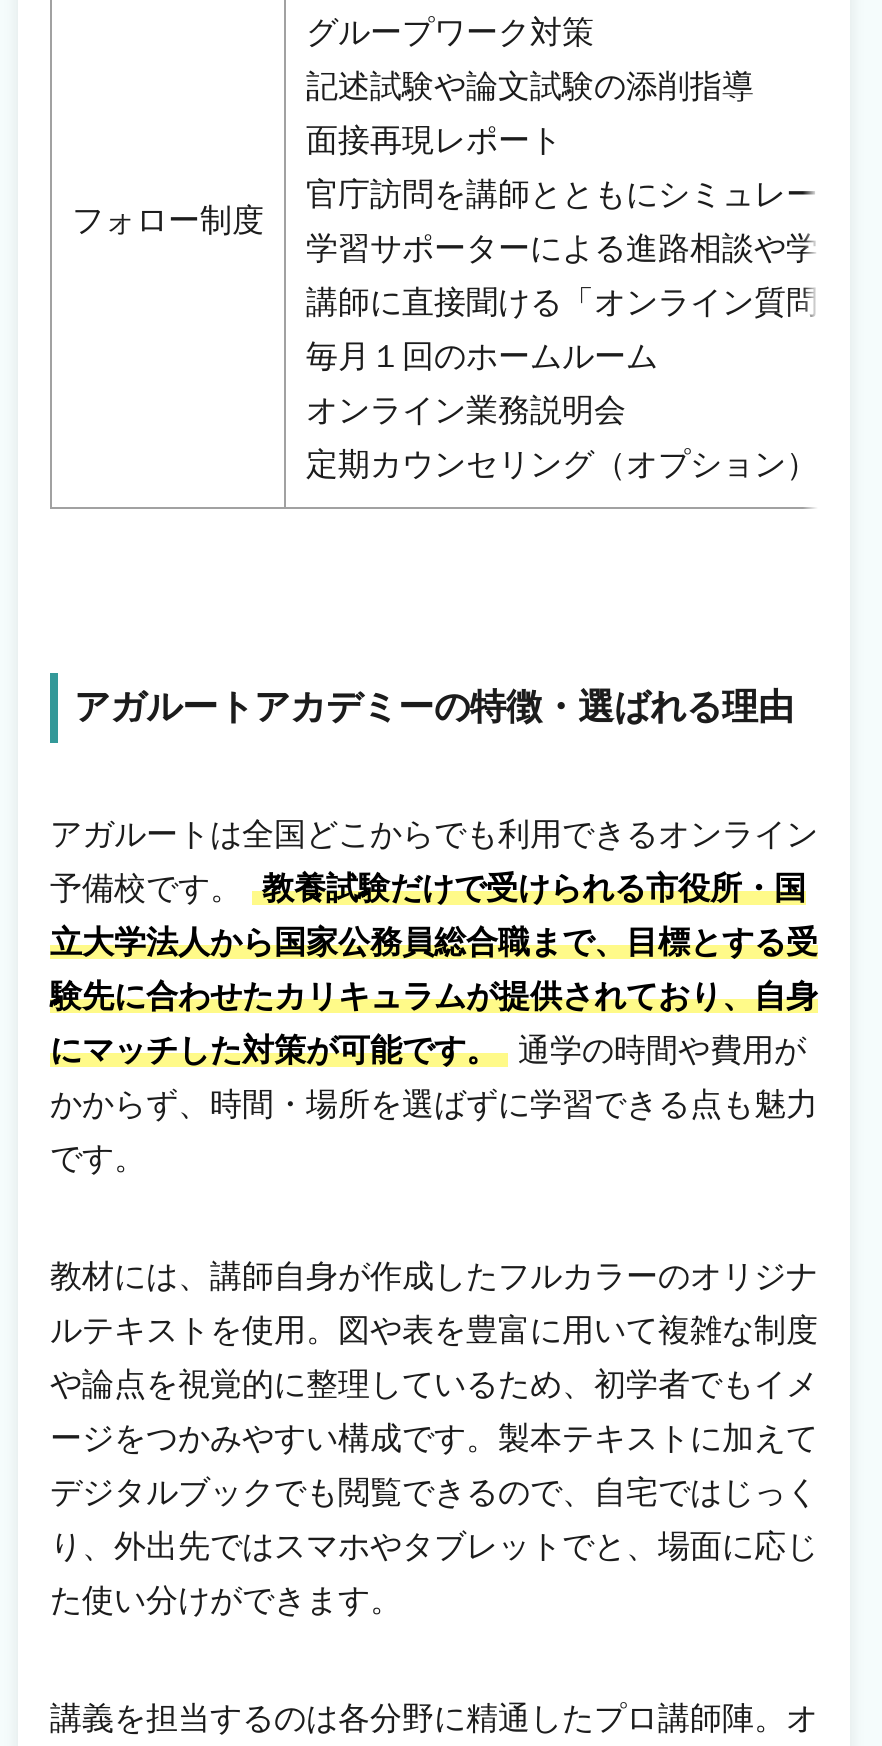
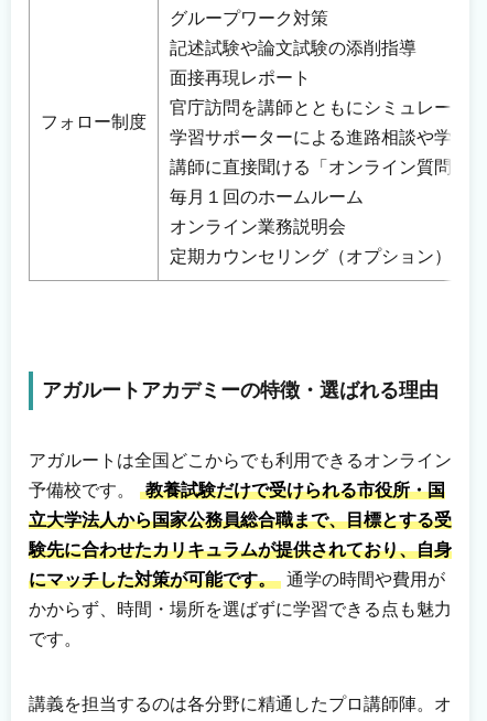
- 教材には、講師自身が作成したフルカラーのオリジナ
- ルテキストを使用。図や表を豊富に用いて複雑な制度
- や論点を視覚的に整理しているため、初学者でもイメ
- ージをつかみやすい構成です。製本テキストに加えて
- デジタルブックでも閲覧できるので、自宅ではじっく
- り、外出先ではスマホやタブレットでと、場面に応じ
- た使い分けができます。
